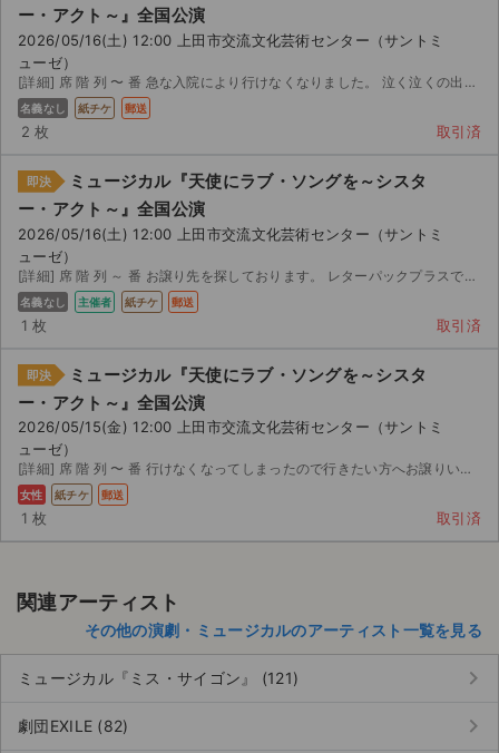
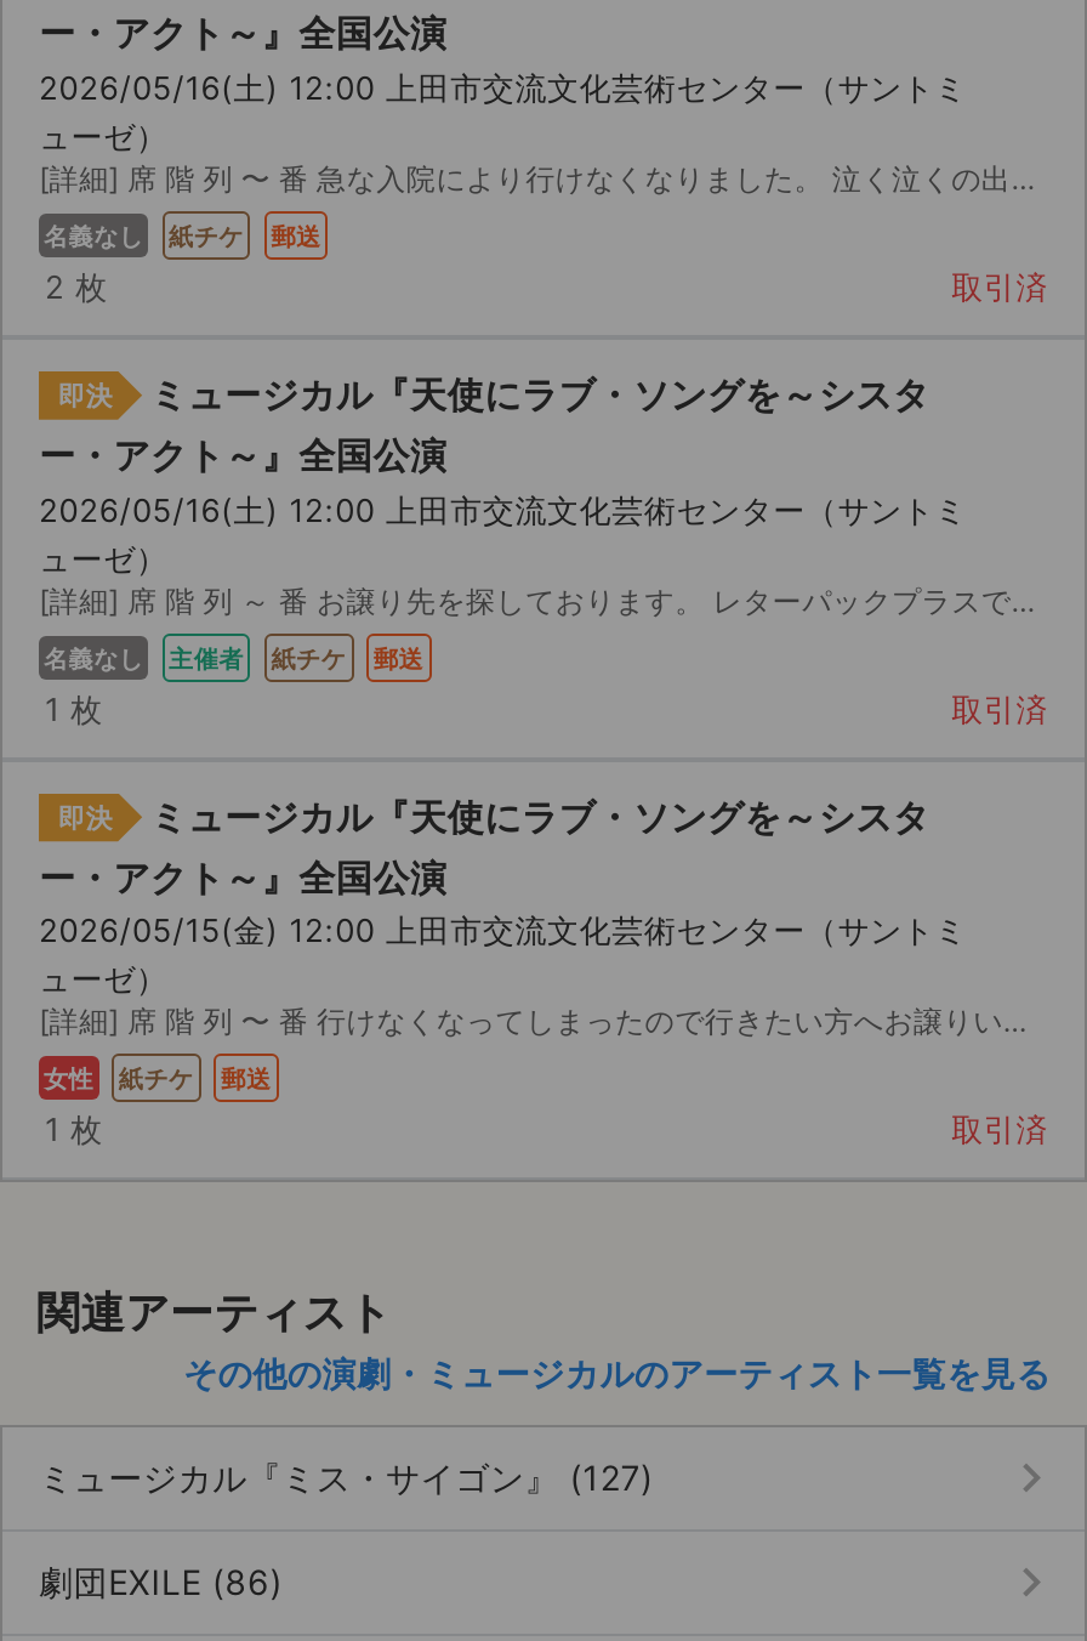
- ミュージカル『ミス・サイゴン』 (121)
+ ミュージカル『ミス・サイゴン』 (127)

- 劇団EXILE (82)
+ 劇団EXILE (86)
